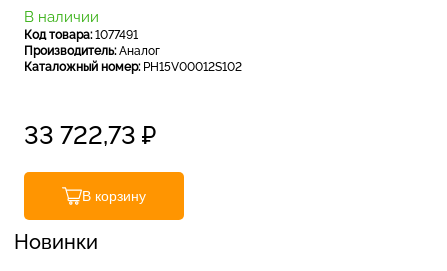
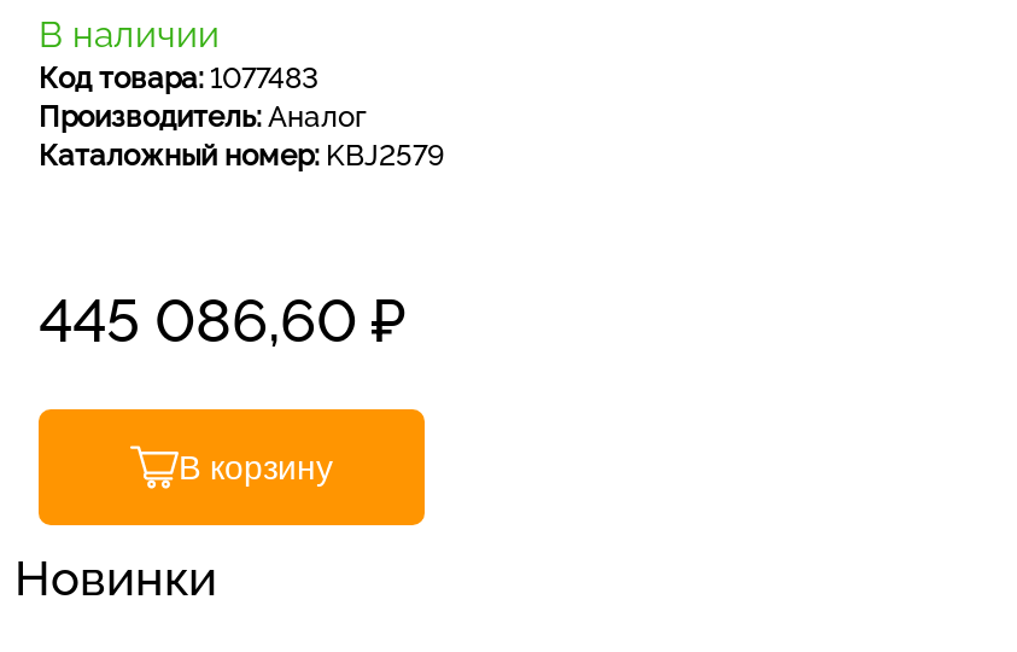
- Код товара: 1077491
+ Код товара: 1077483

- Каталожный номер: PH15V00012S102
+ Каталожный номер: KBJ2579

- 33 722,73 ₽
+ 445 086,60 ₽
